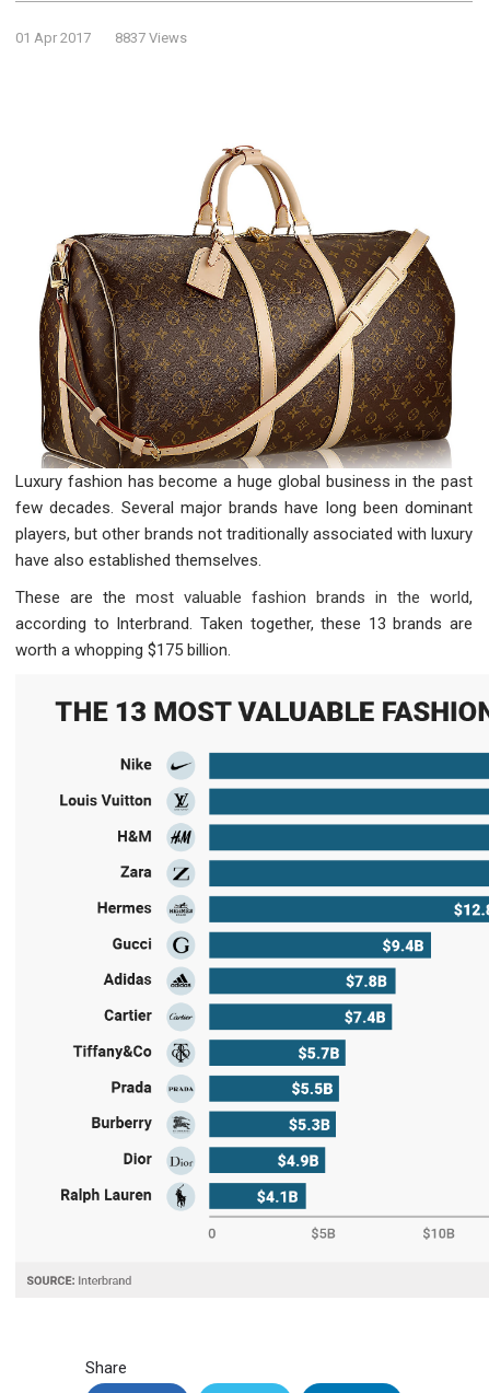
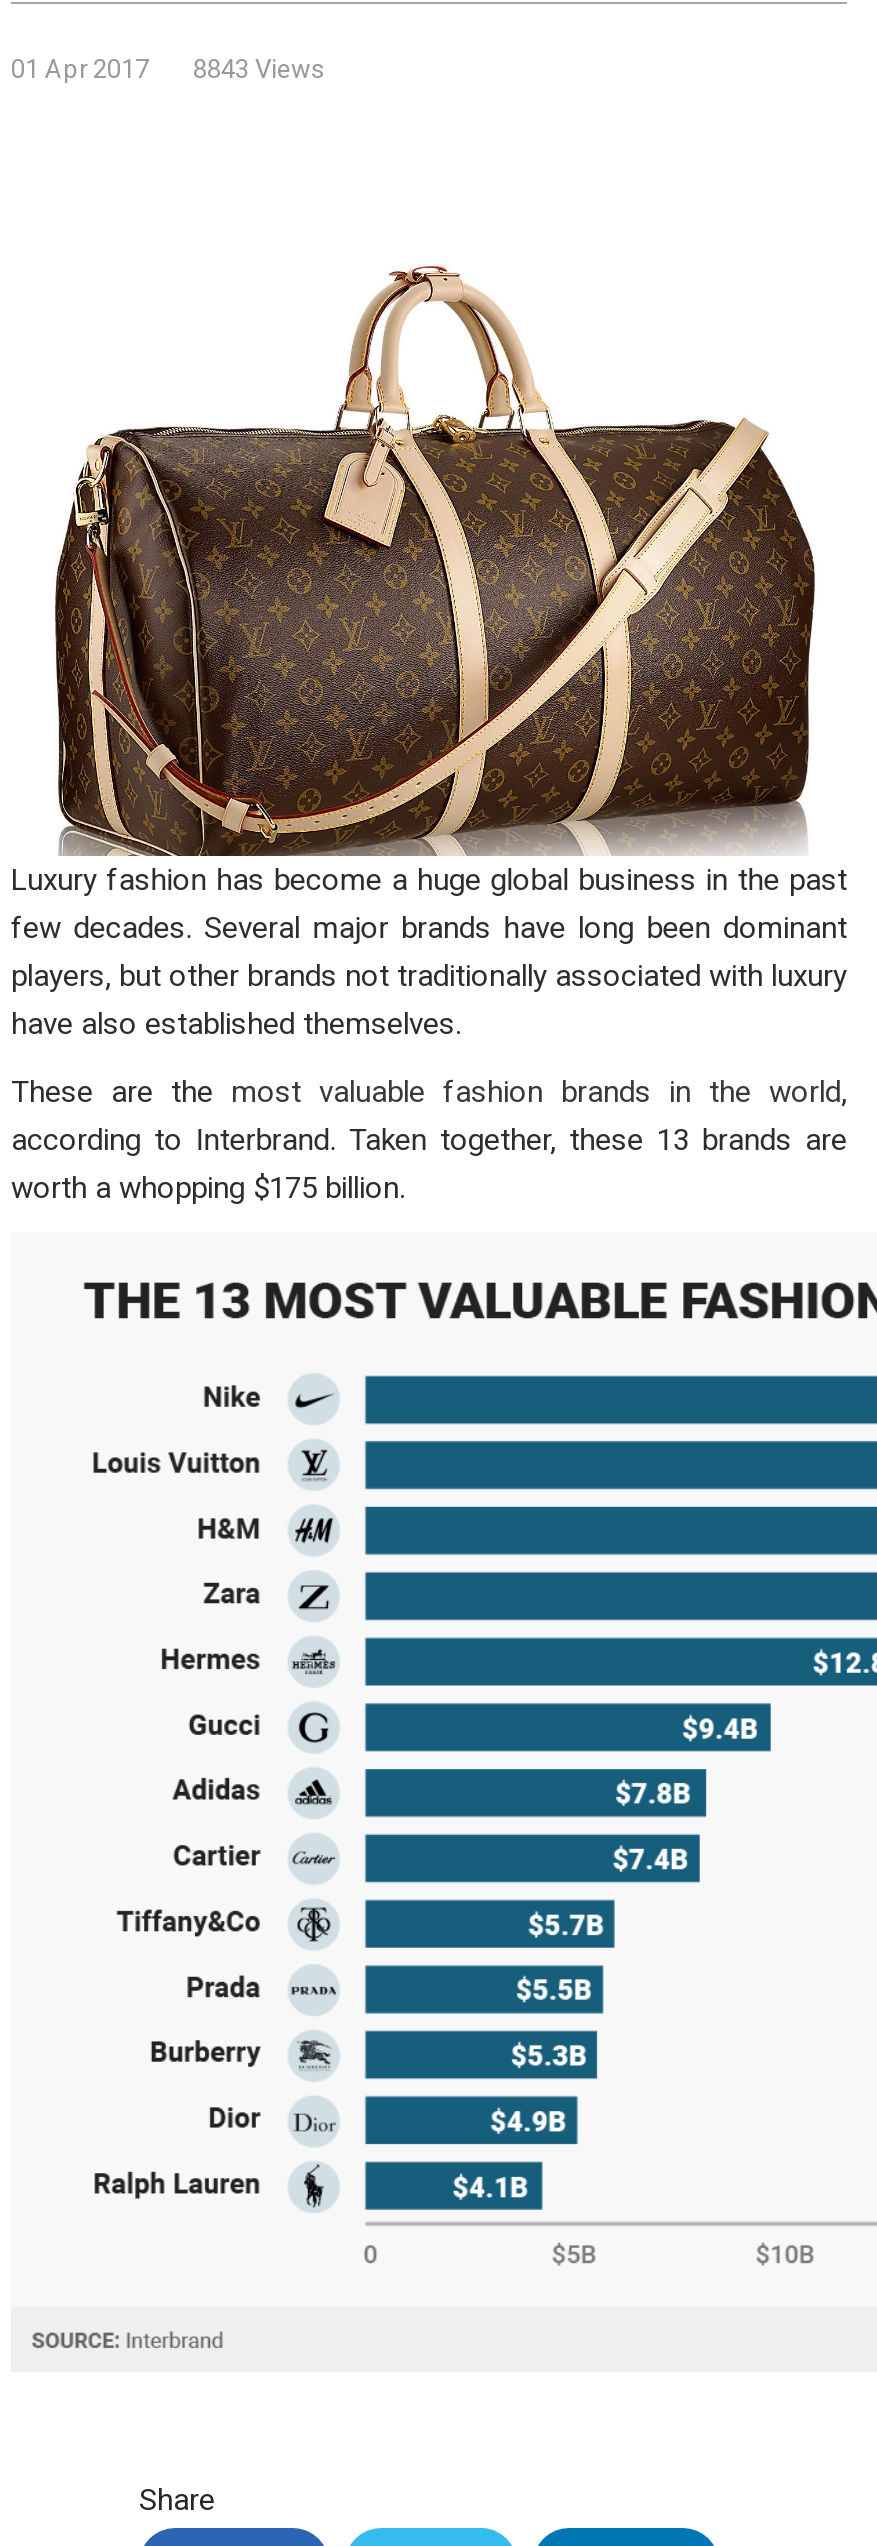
- 01 Apr 2017 8837 Views
+ 01 Apr 2017 8843 Views
